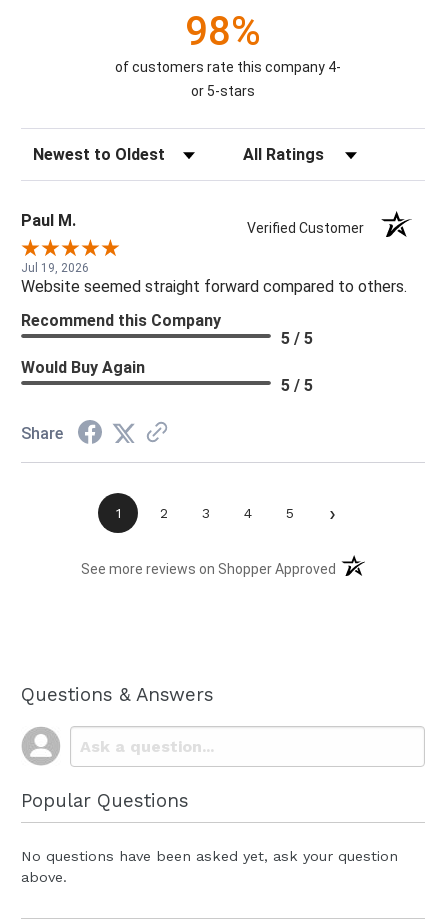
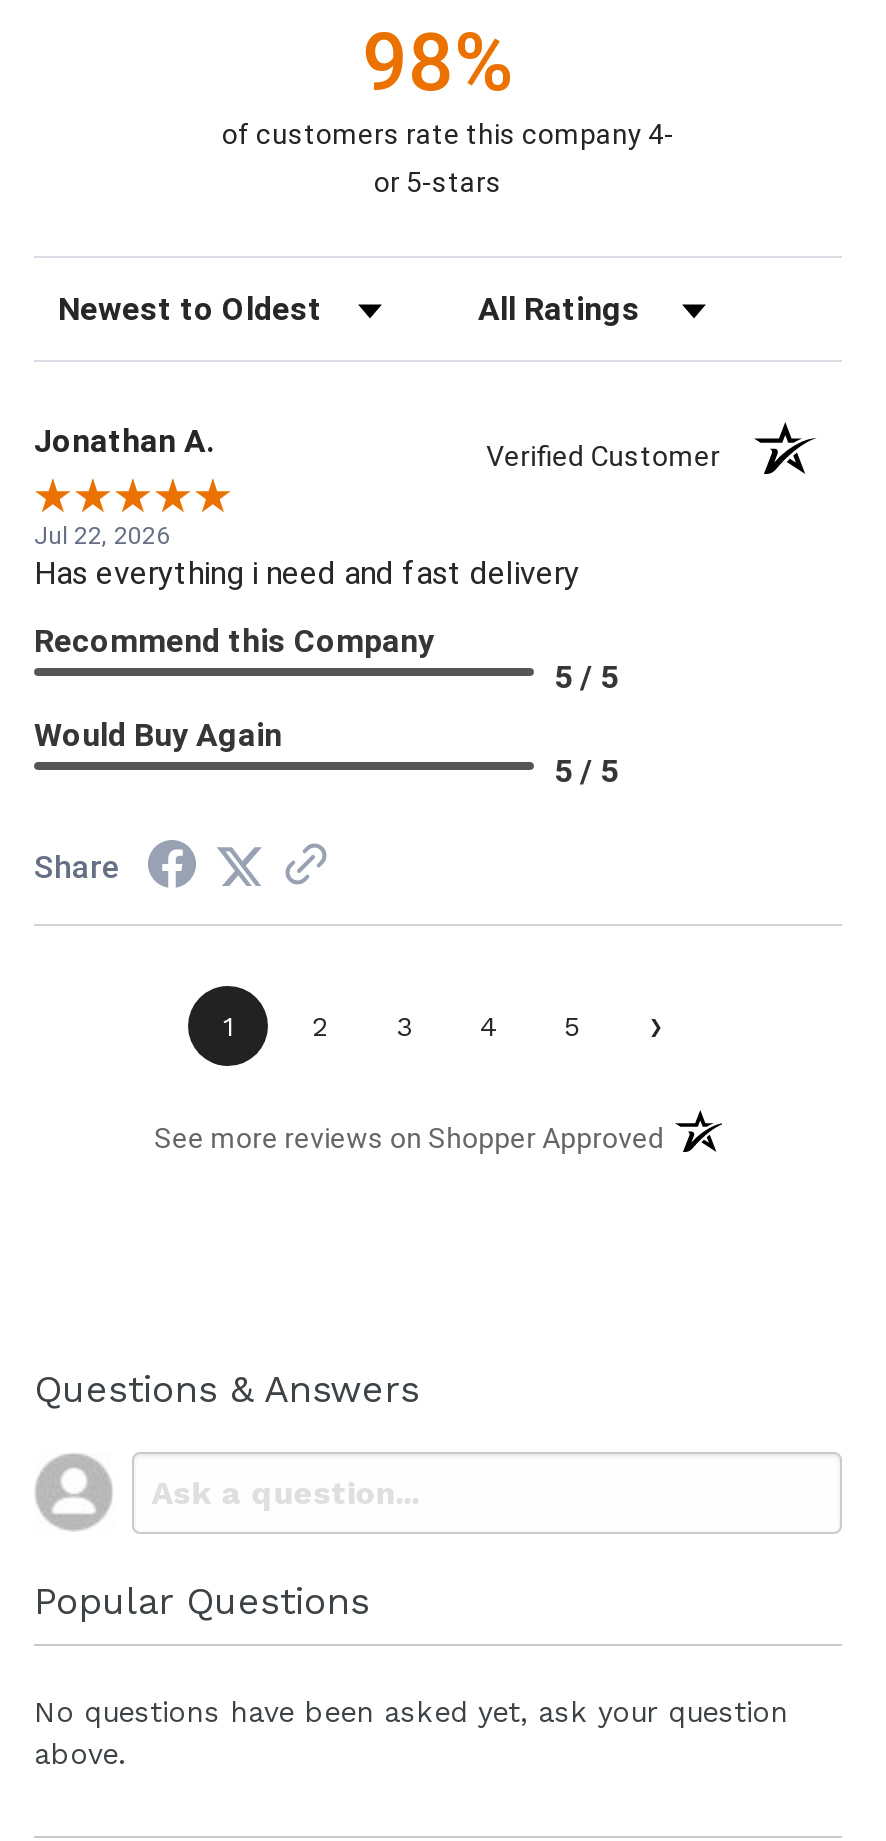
- Paul M.
+ Jonathan A.

- Jul 19, 2026
- Website seemed straight forward compared to others.
+ Jul 22, 2026
+ Has everything i need and fast delivery
